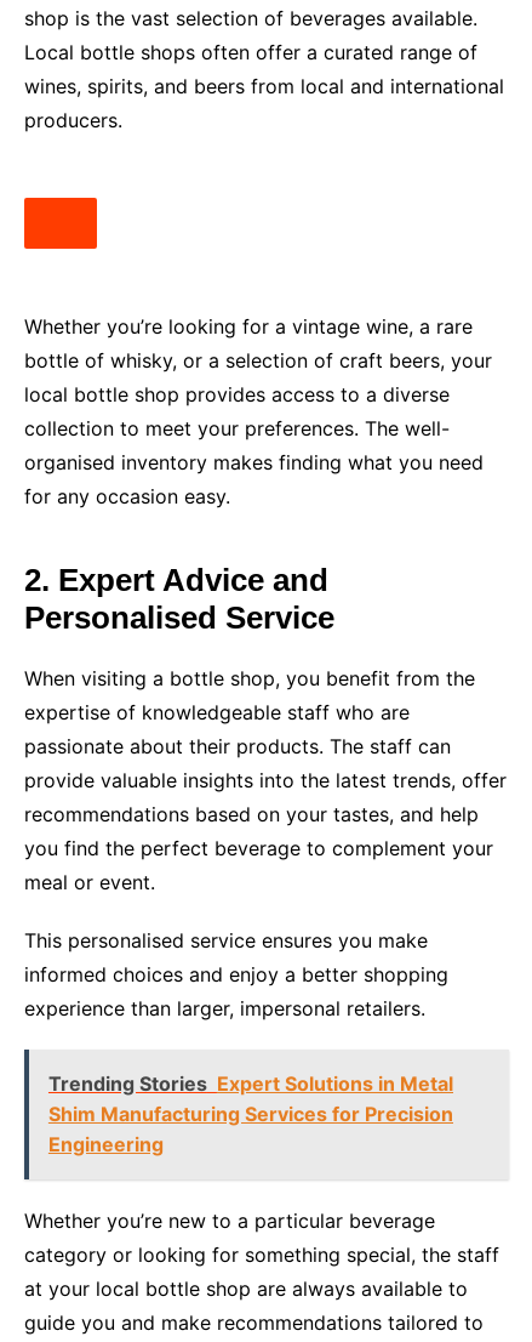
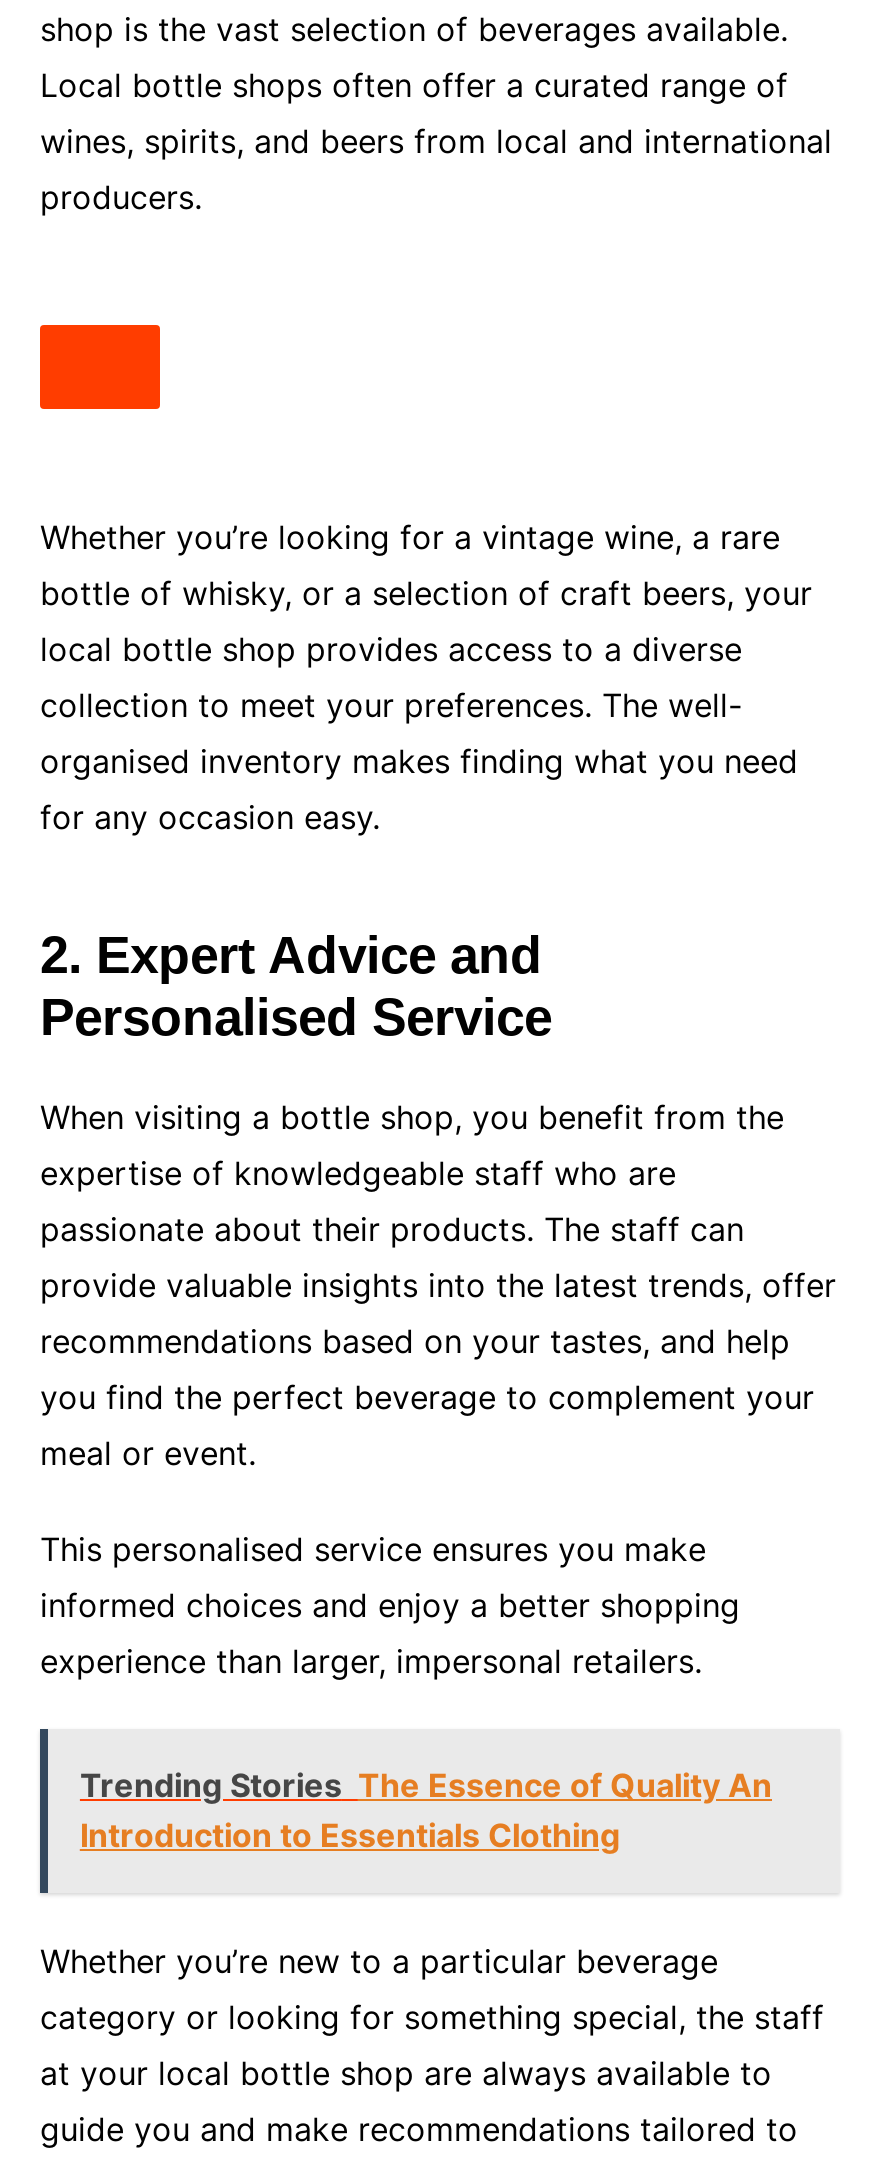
- Trending Stories Expert Solutions in Metal
- Shim Manufacturing Services for Precision
- Engineering
+ Trending Stories The Essence of Quality An
+ Introduction to Essentials Clothing
